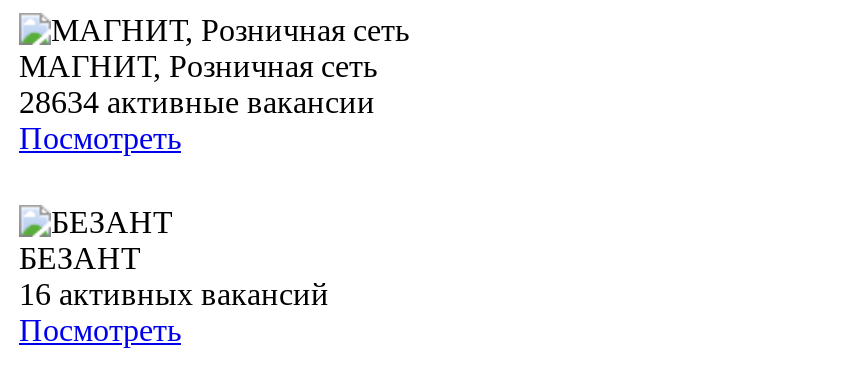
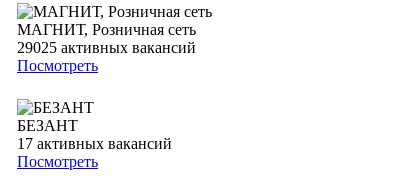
- 28634 активные вакансии
+ 29025 активных вакансий

- 16 активных вакансий
+ 17 активных вакансий
